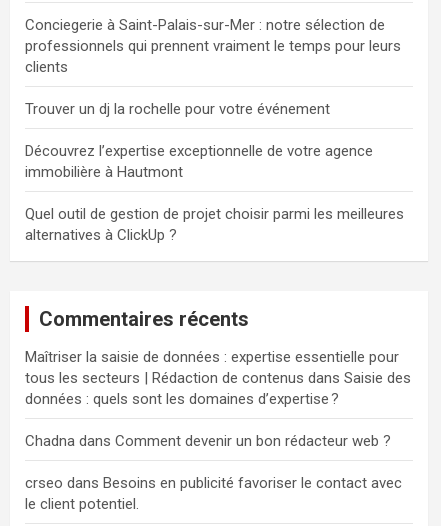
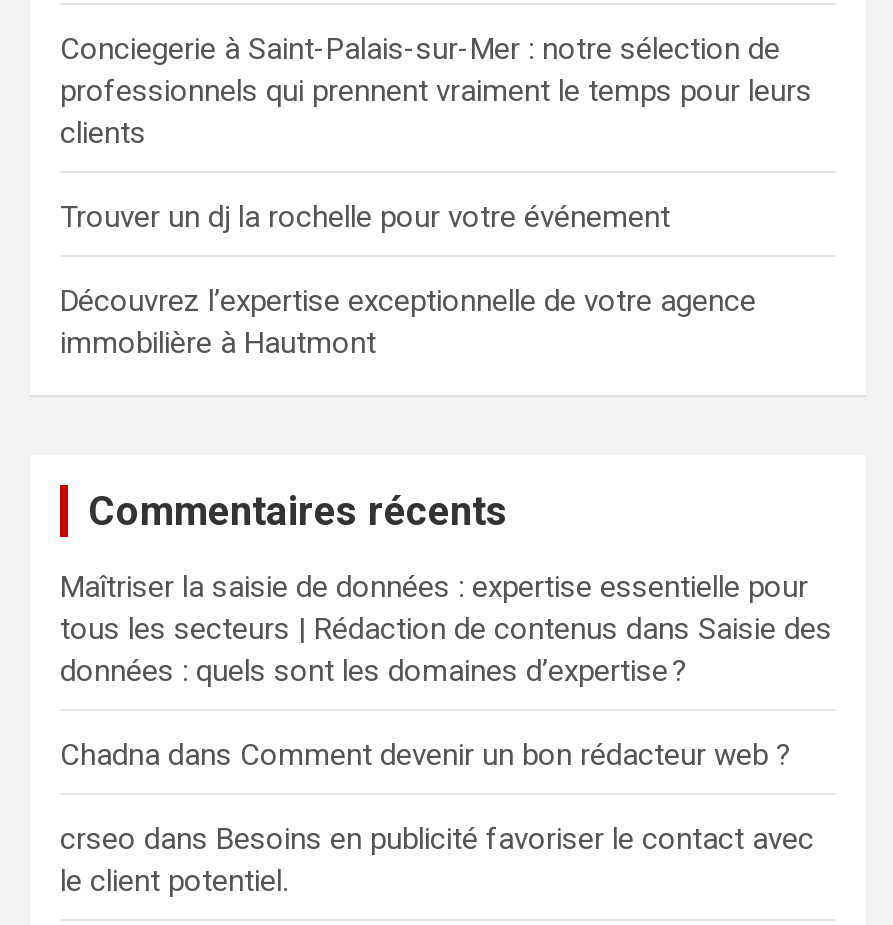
- Quel outil de gestion de projet choisir parmi les meilleures
- alternatives à ClickUp ?
